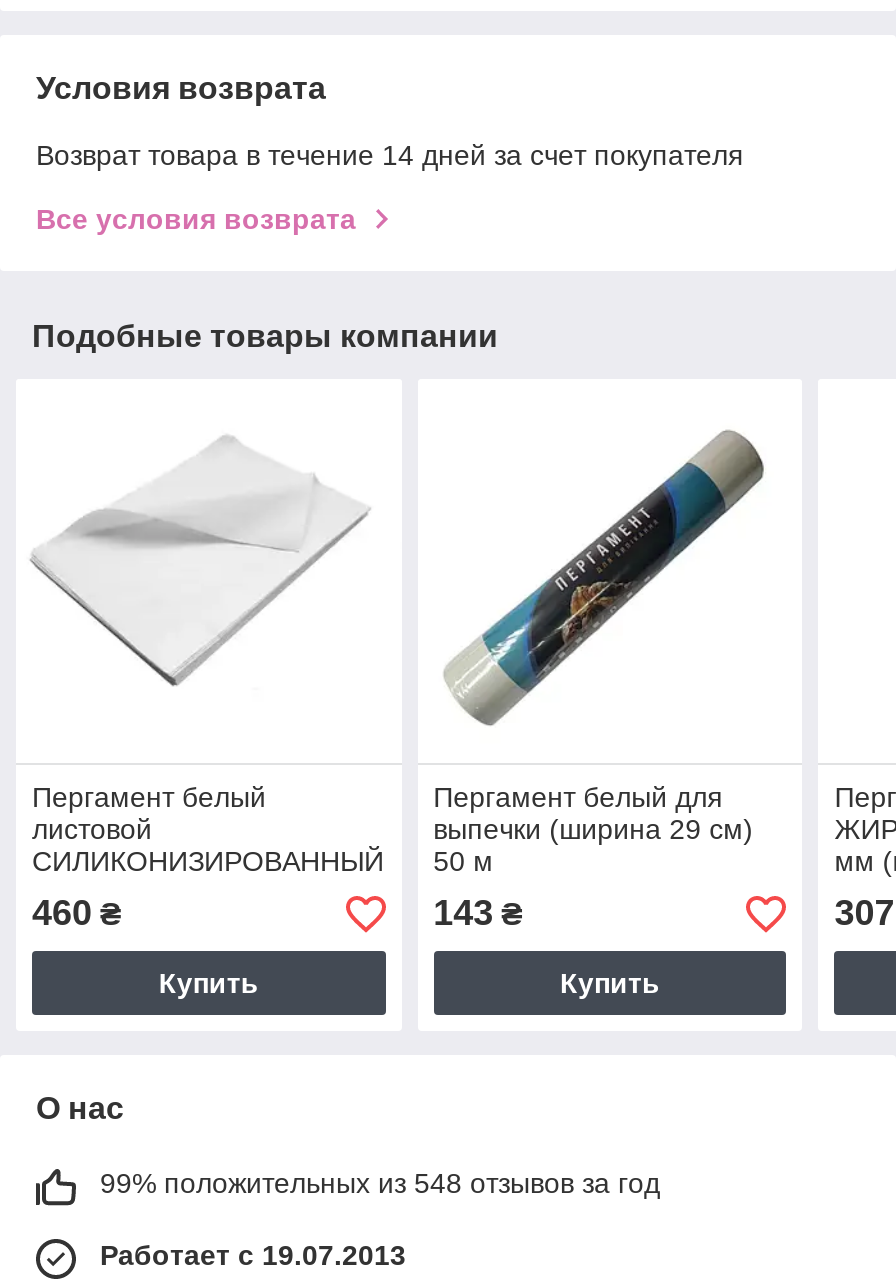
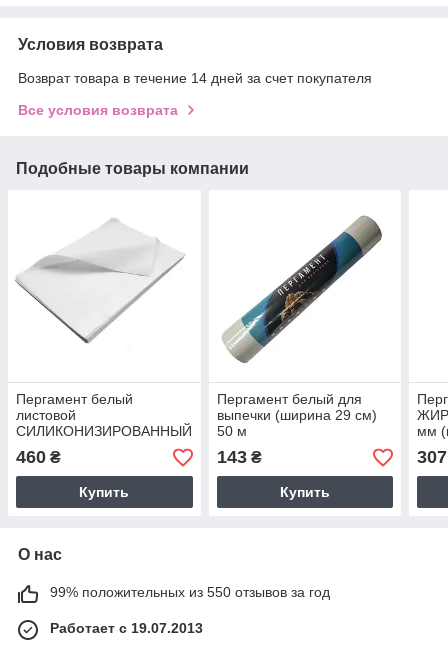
- 99% положительных из 548 отзывов за год
+ 99% положительных из 550 отзывов за год
